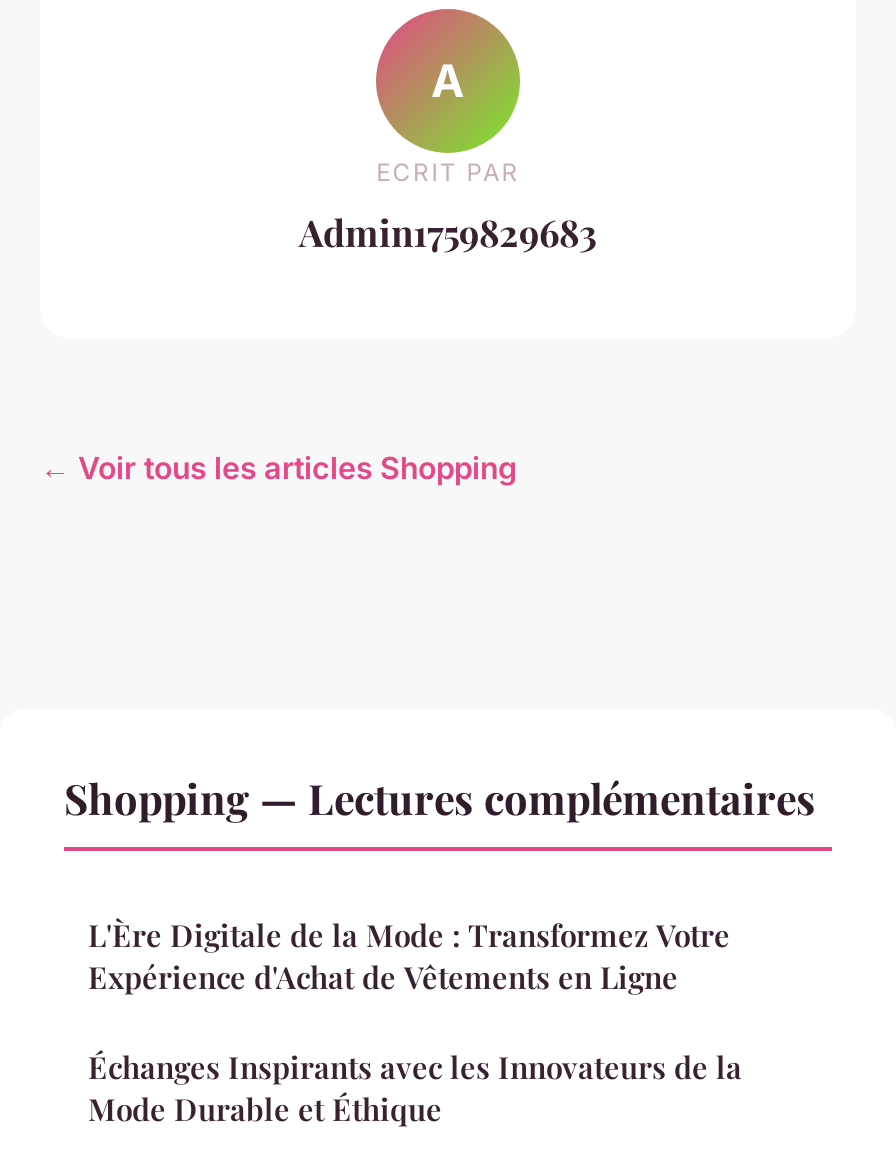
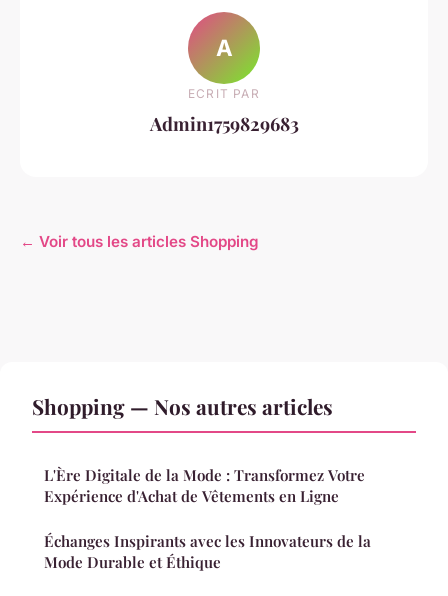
- Shopping — Lectures complémentaires
+ Shopping — Nos autres articles
